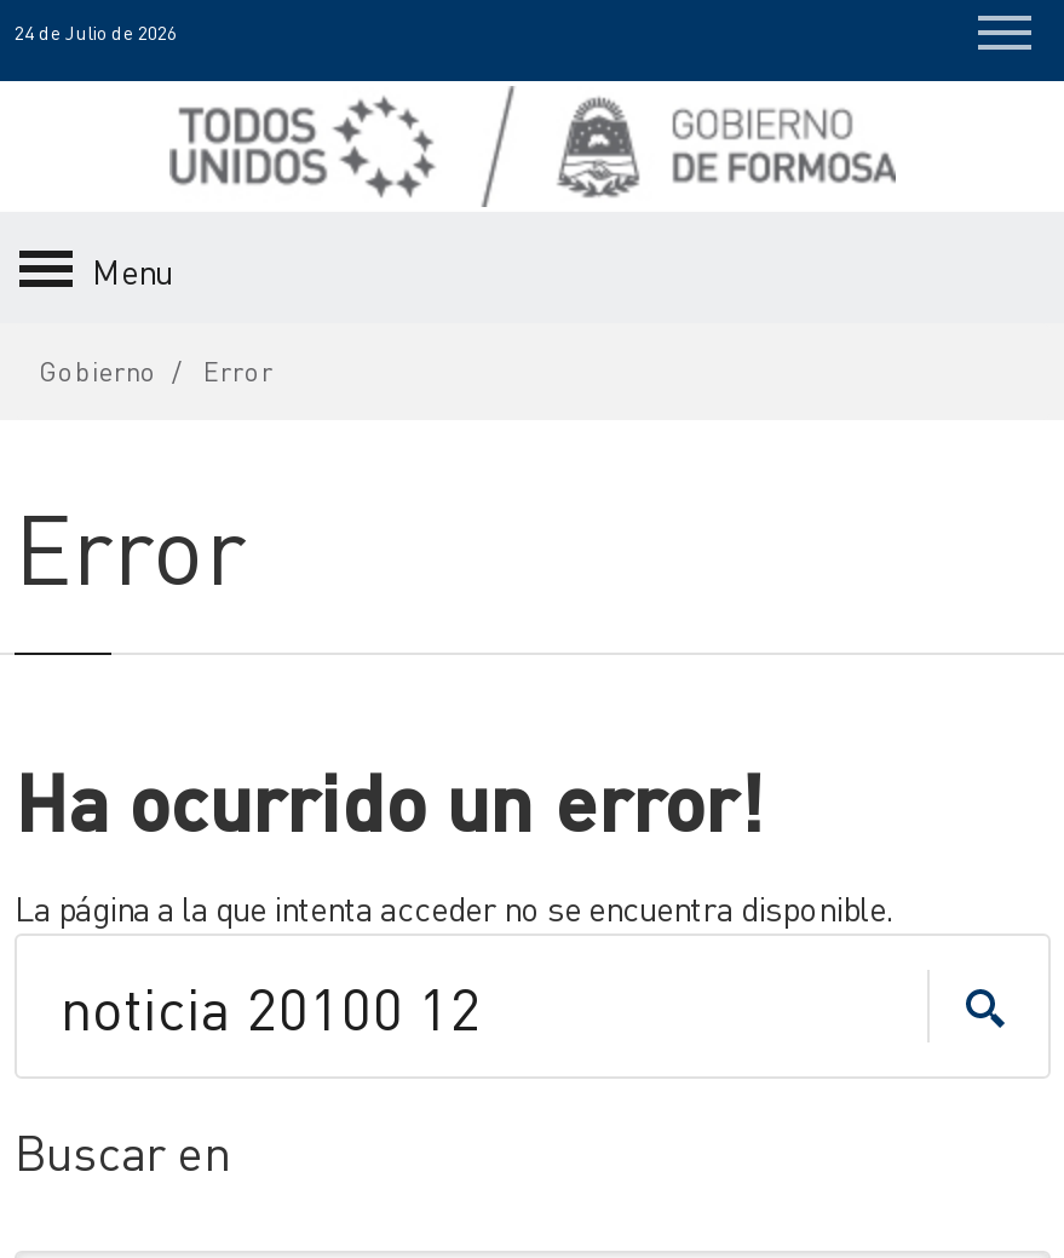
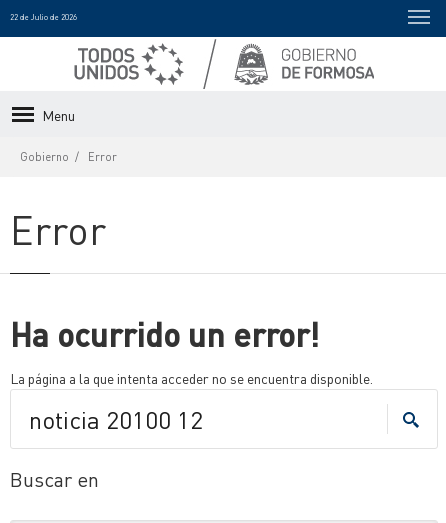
- 24 de Julio de 2026
+ 22 de Julio de 2026
